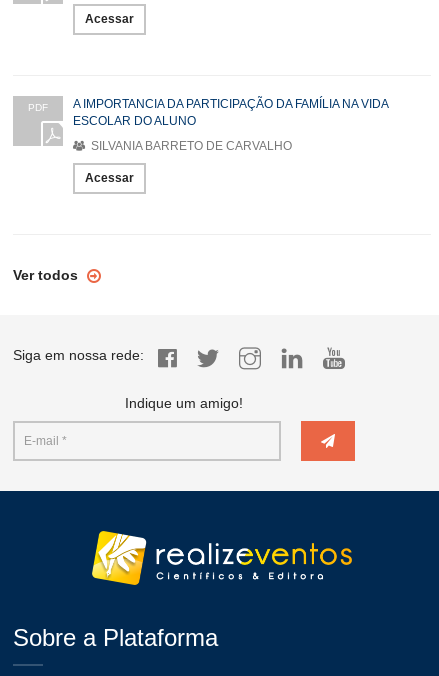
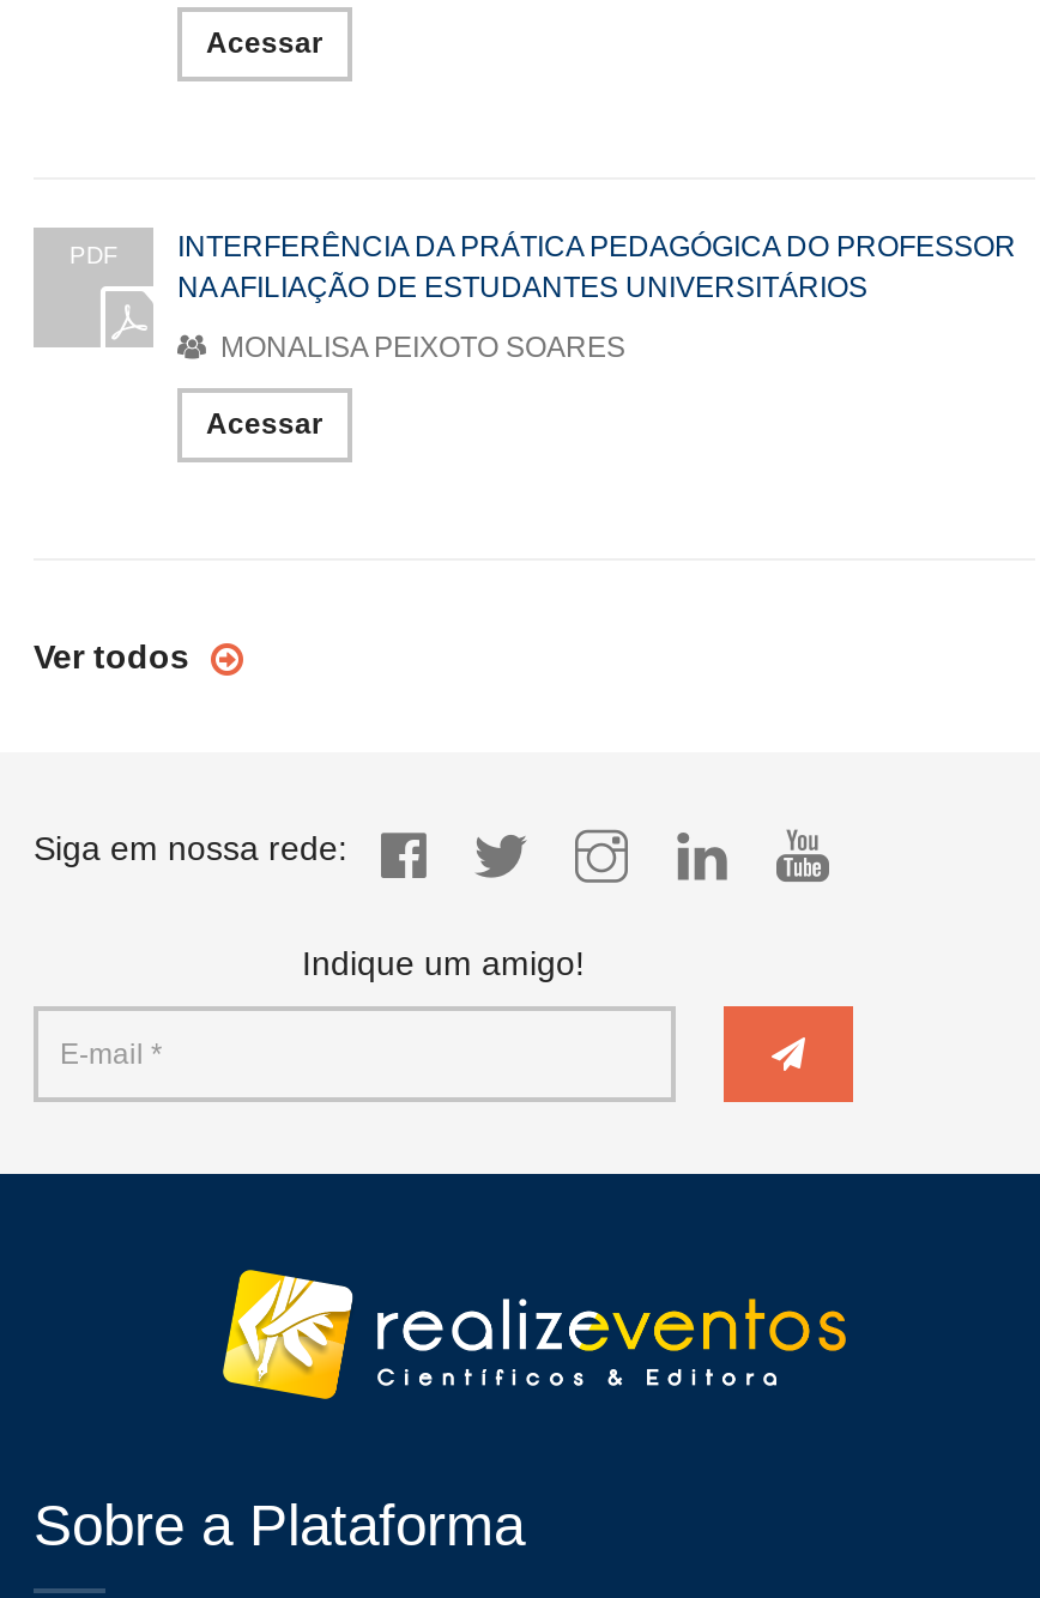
- A IMPORTANCIA DA PARTICIPAÇÃO DA FAMÍLIA NA VIDA
- ESCOLAR DO ALUNO
+ INTERFERÊNCIA DA PRÁTICA PEDAGÓGICA DO PROFESSOR
+ NA AFILIAÇÃO DE ESTUDANTES UNIVERSITÁRIOS

- SILVANIA BARRETO DE CARVALHO
+ MONALISA PEIXOTO SOARES
